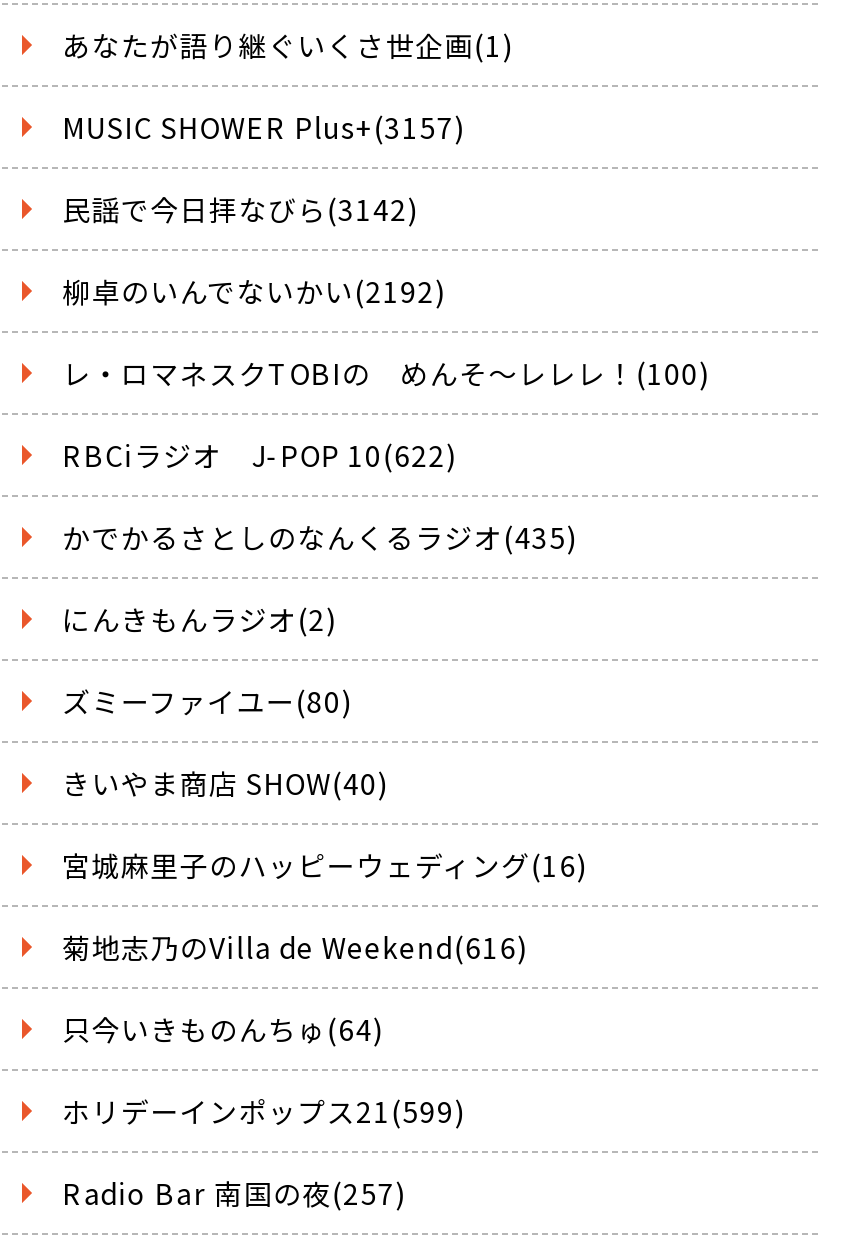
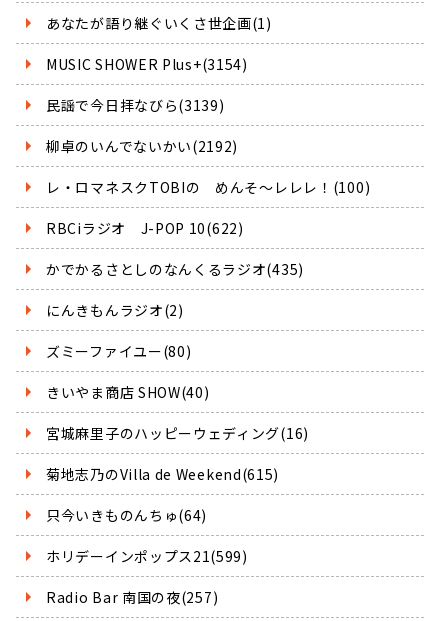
- MUSIC SHOWER Plus+(3157)
+ MUSIC SHOWER Plus+(3154)

- 民謡で今日拝なびら(3142)
+ 民謡で今日拝なびら(3139)

- 菊地志乃のVilla de Weekend(616)
+ 菊地志乃のVilla de Weekend(615)
